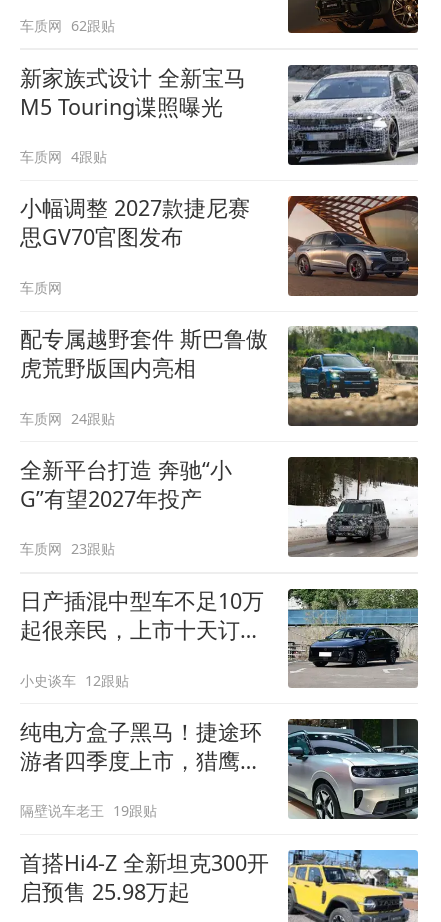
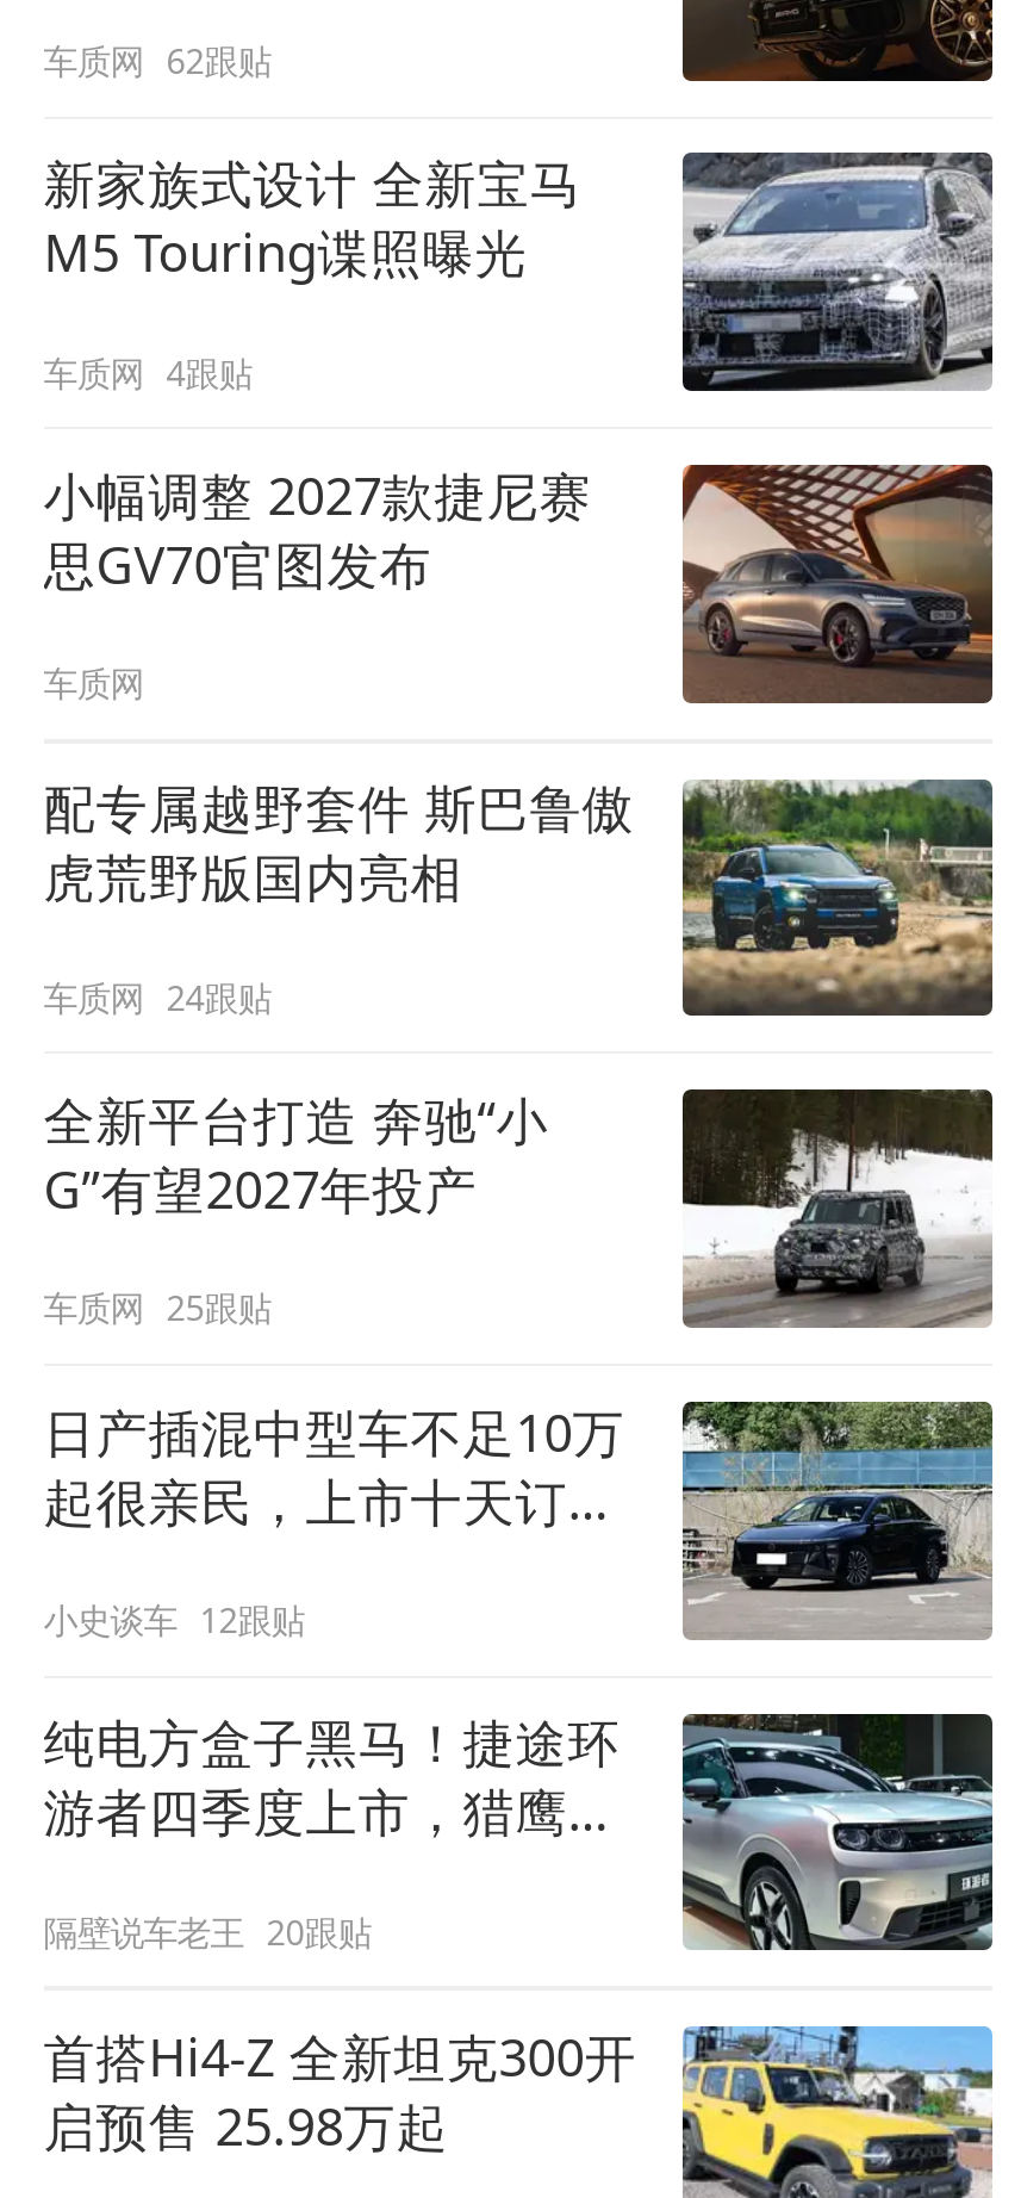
- 车质网 23跟贴
+ 车质网 25跟贴

- 隔壁说车老王 19跟贴
+ 隔壁说车老王 20跟贴
